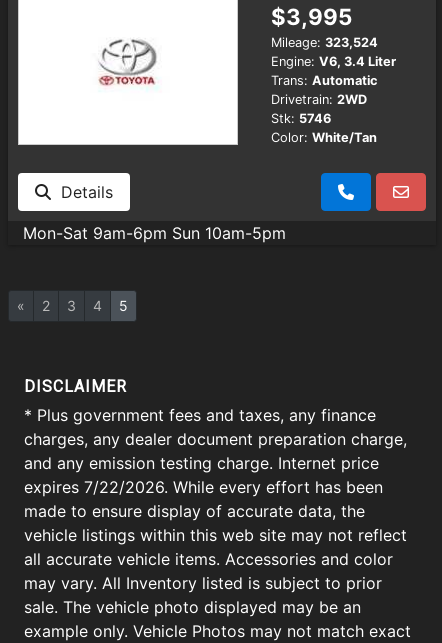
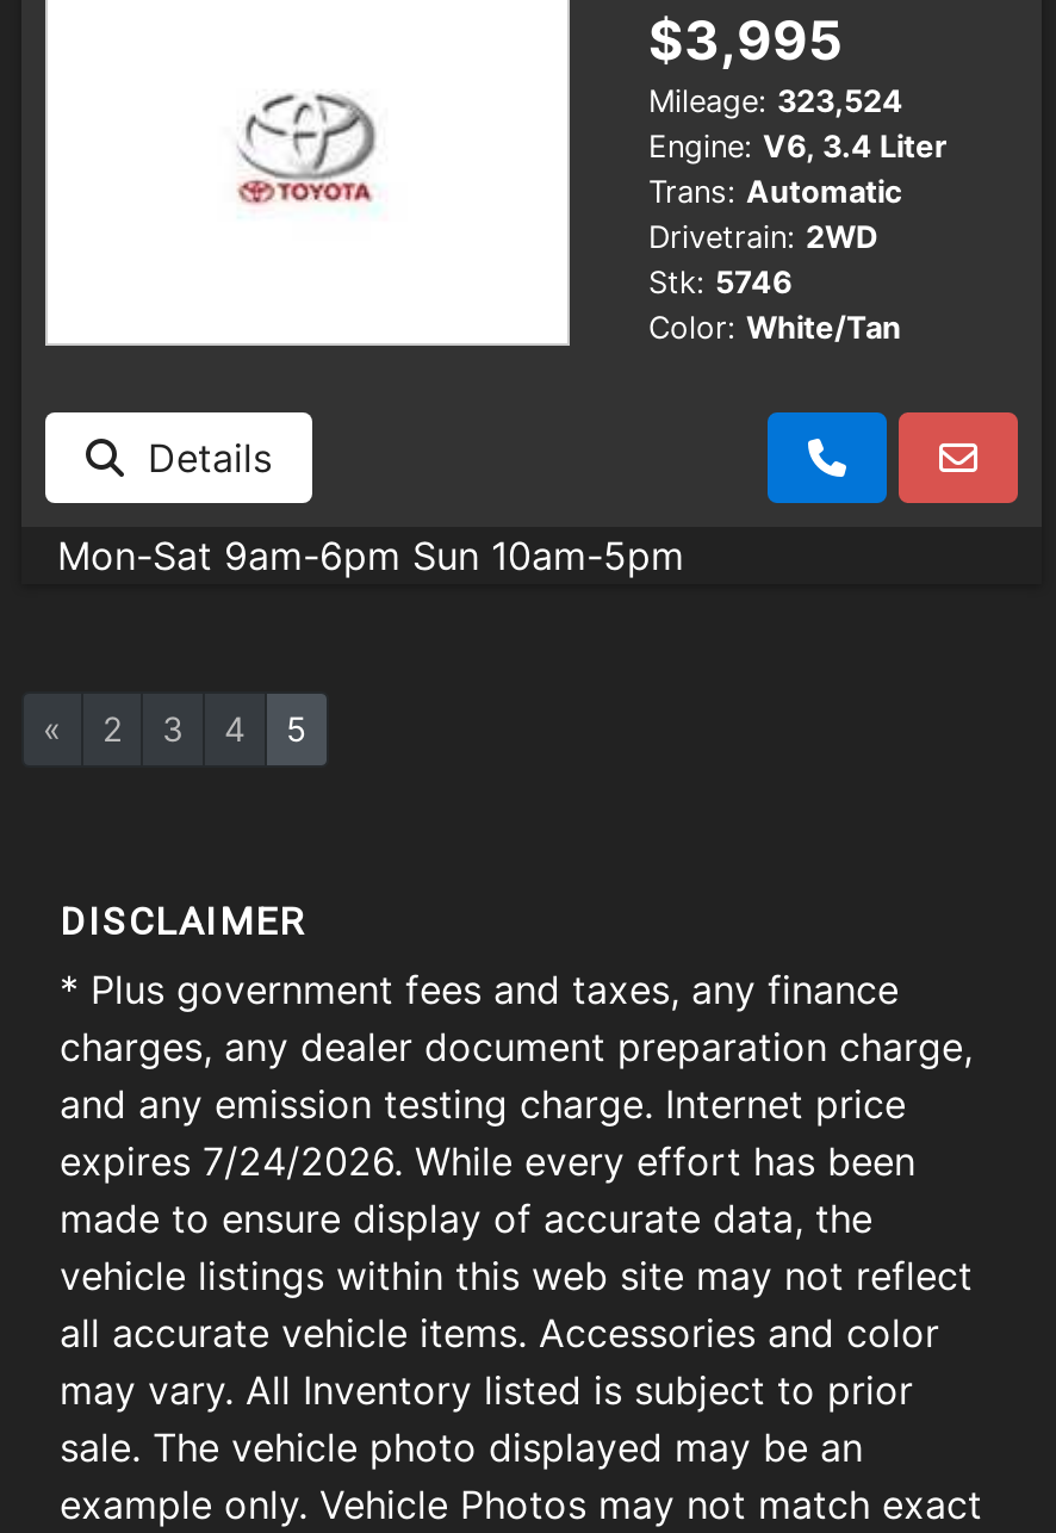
- expires 7/22/2026. While every effort has been
+ expires 7/24/2026. While every effort has been
